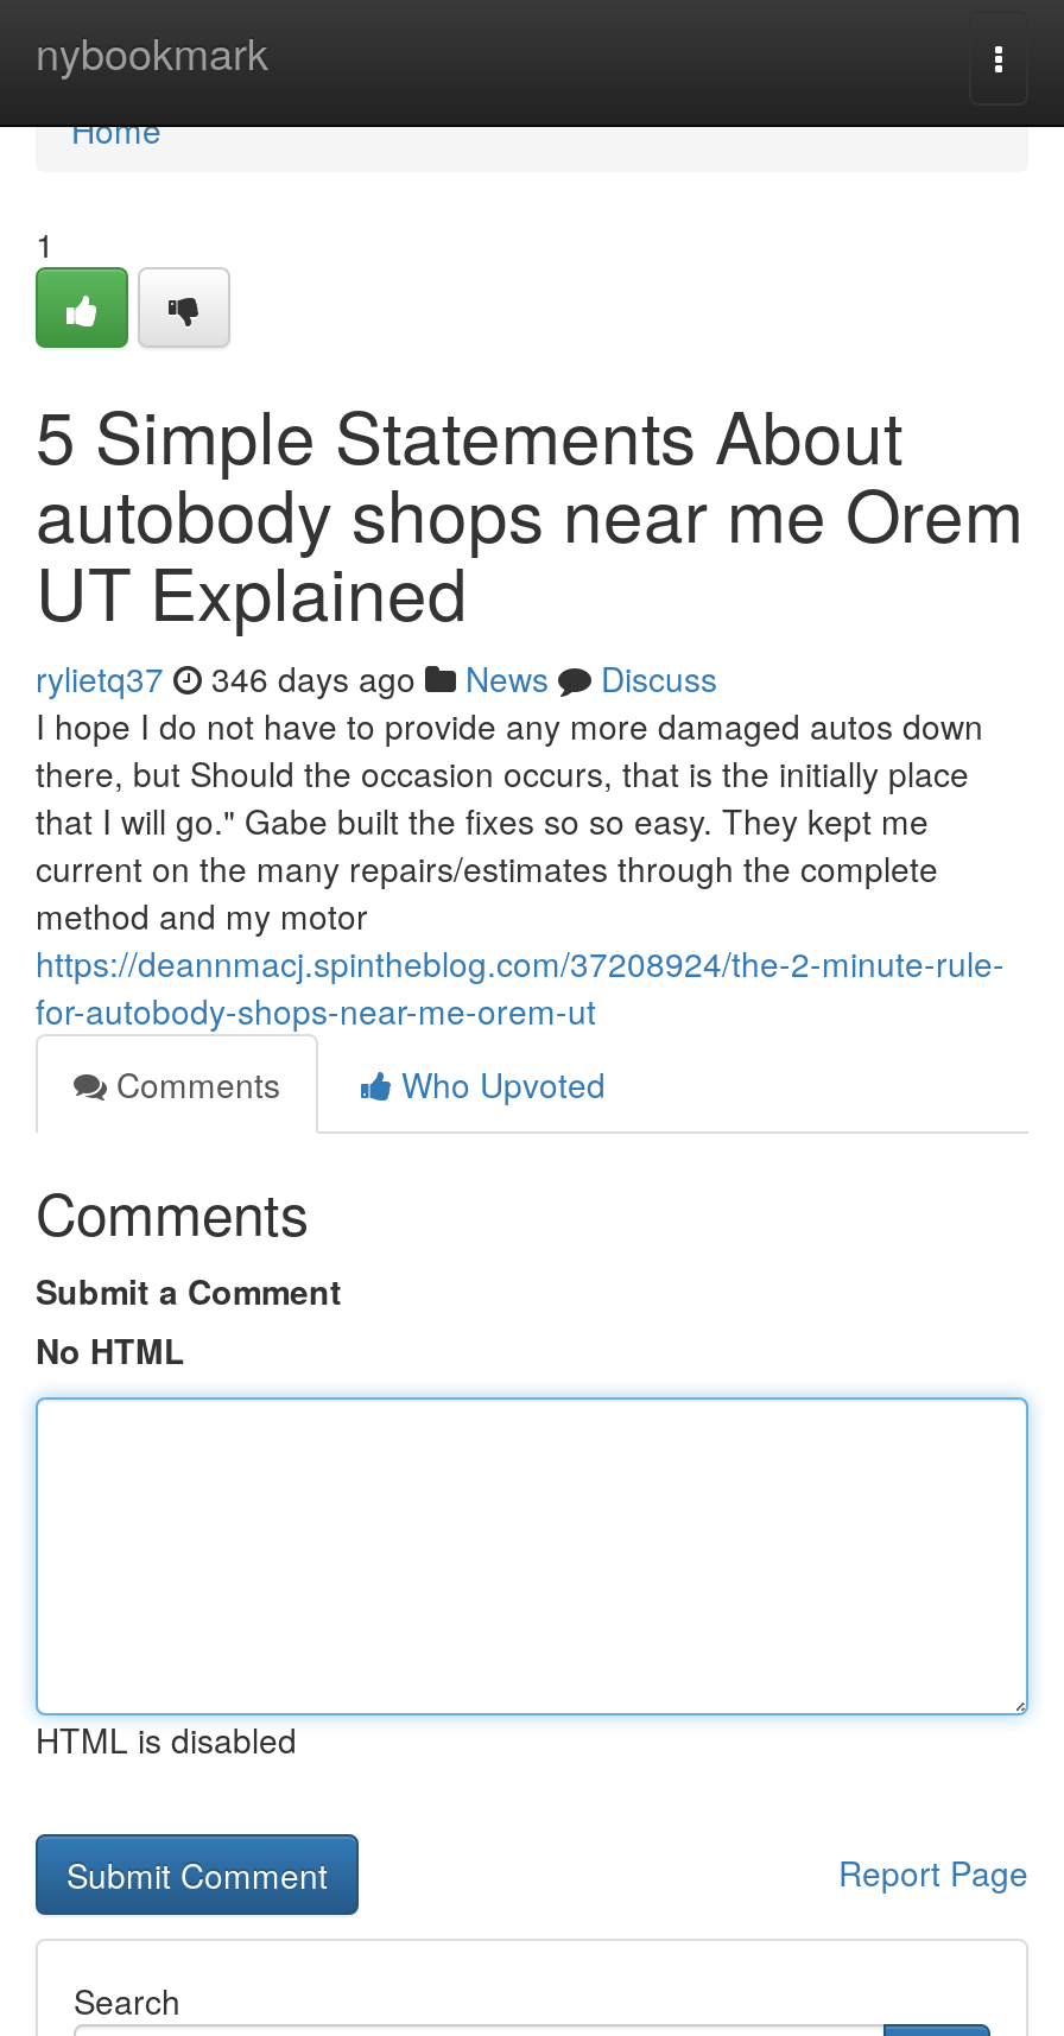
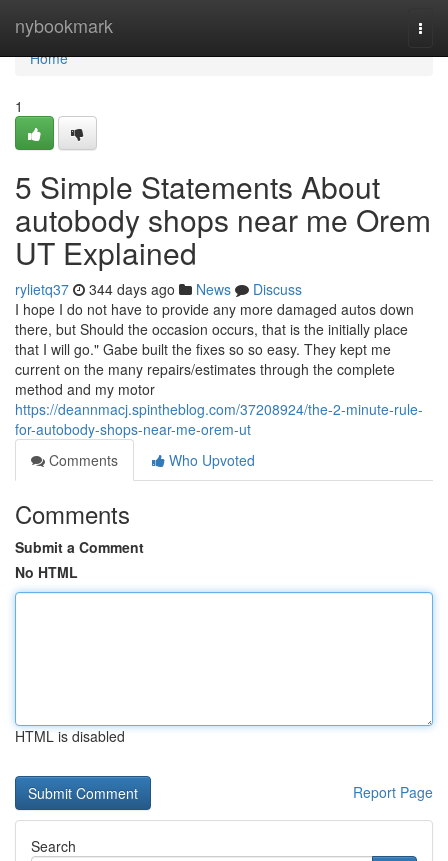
- rylietq37 346 days ago News Discuss
+ rylietq37 344 days ago News Discuss
